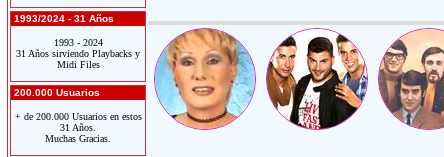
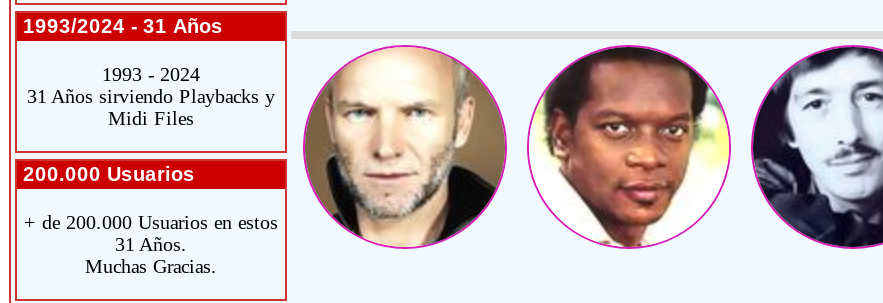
- [image]
+ [image]

- [image]
+ [image]

- [image]
+ [image]
